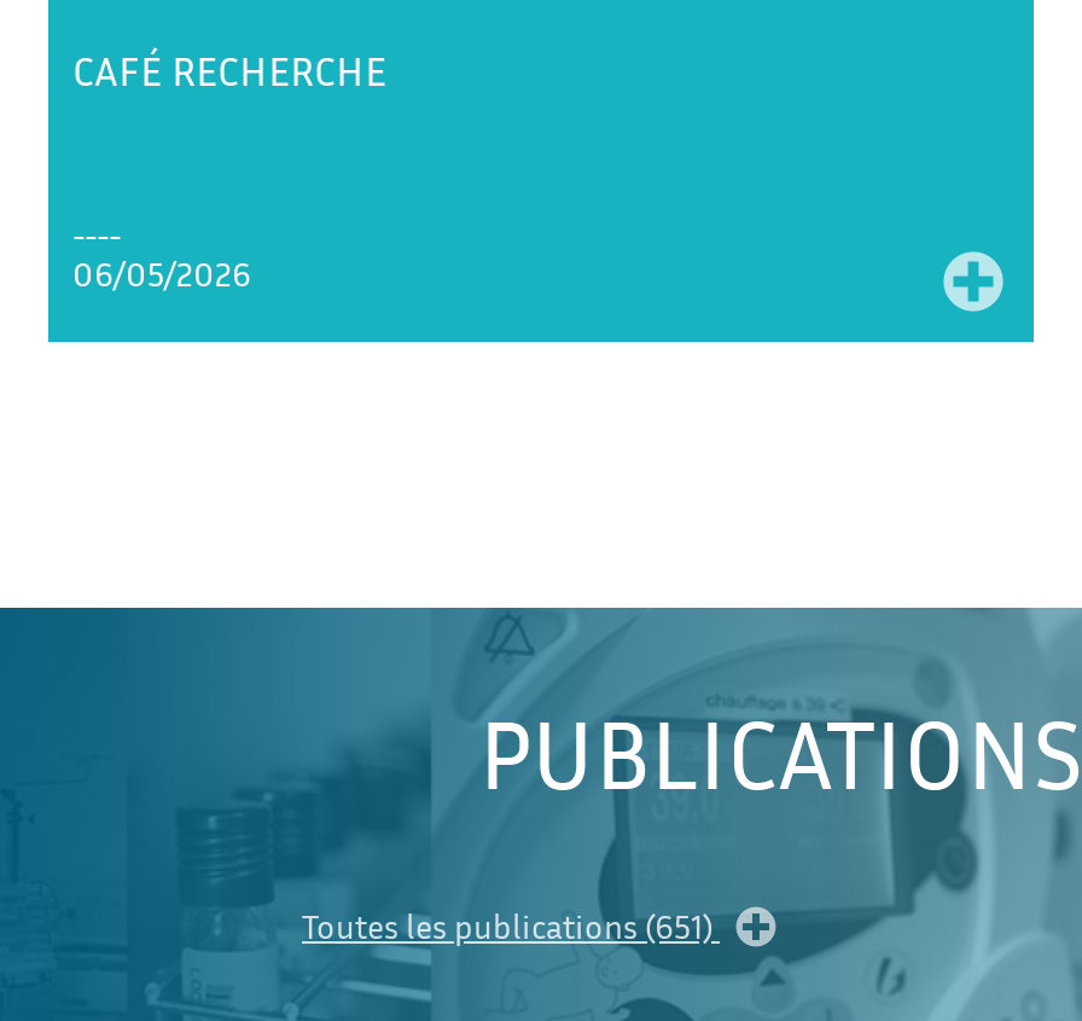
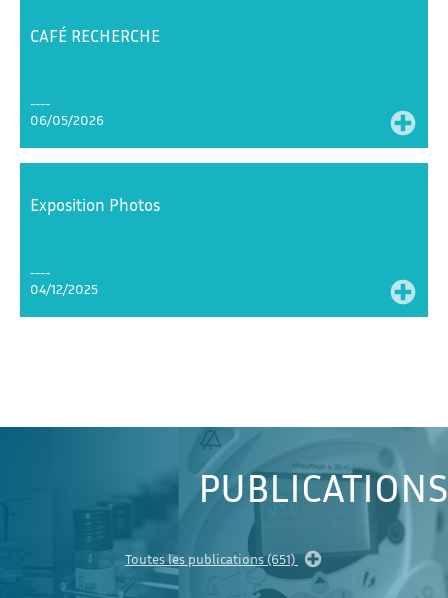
+ Exposition Photos

+ 04/12/2025
